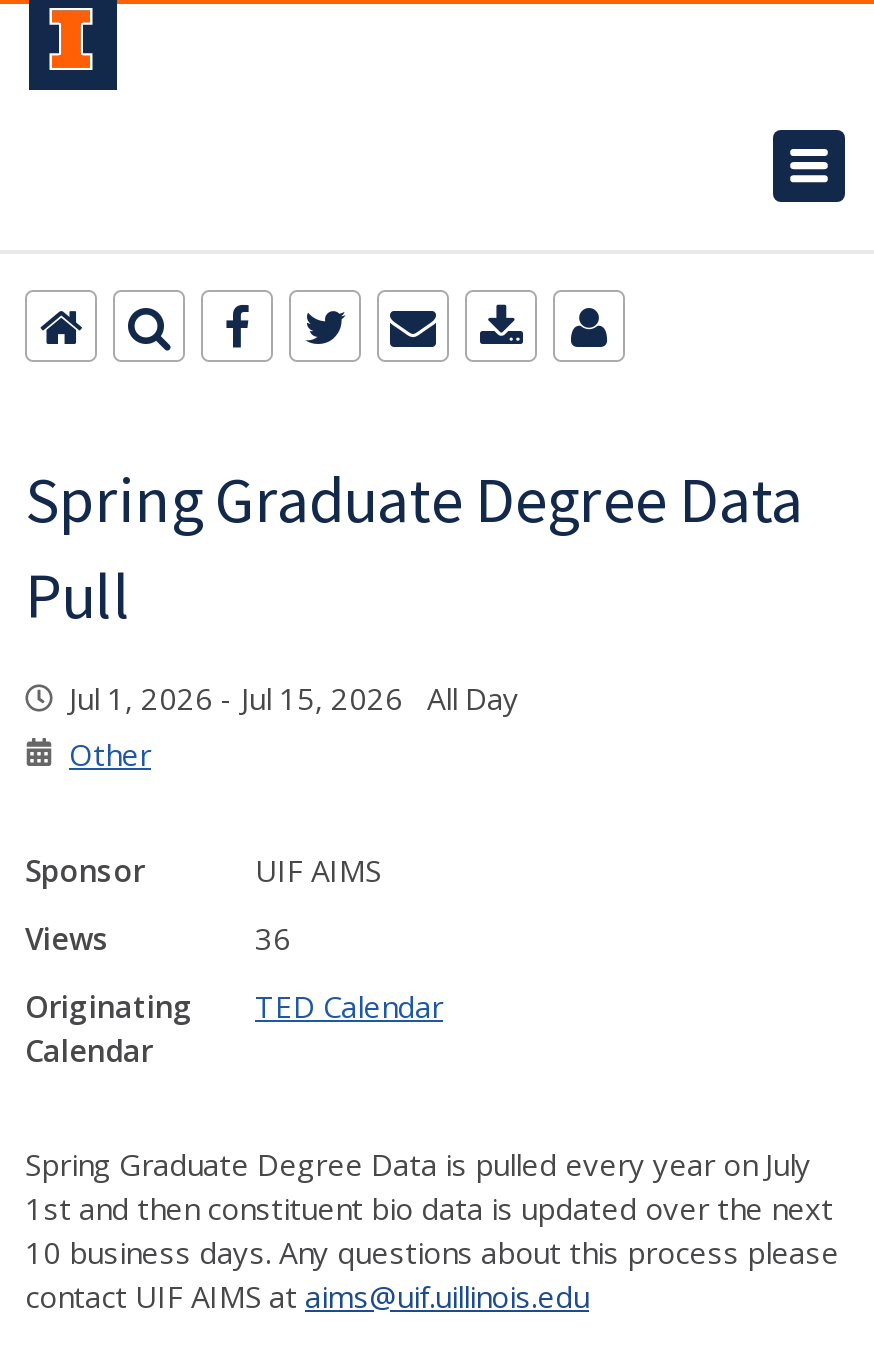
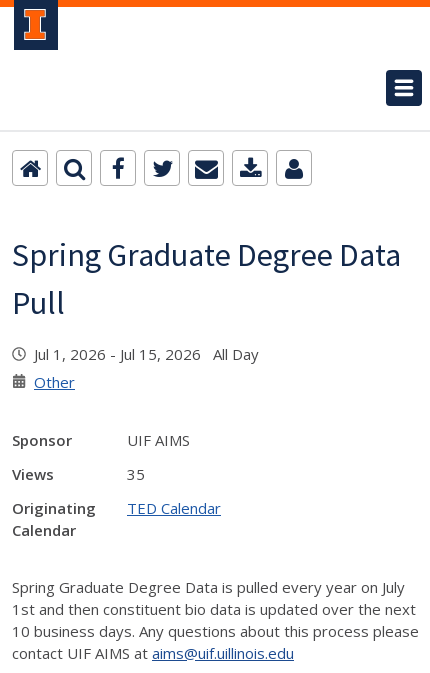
- 36
+ 35
